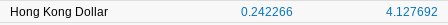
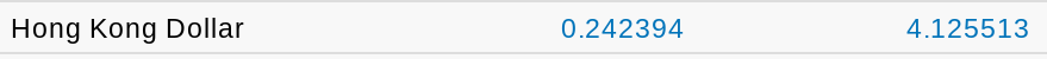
- 0.242266
+ 0.242394

- 4.127692
+ 4.125513
